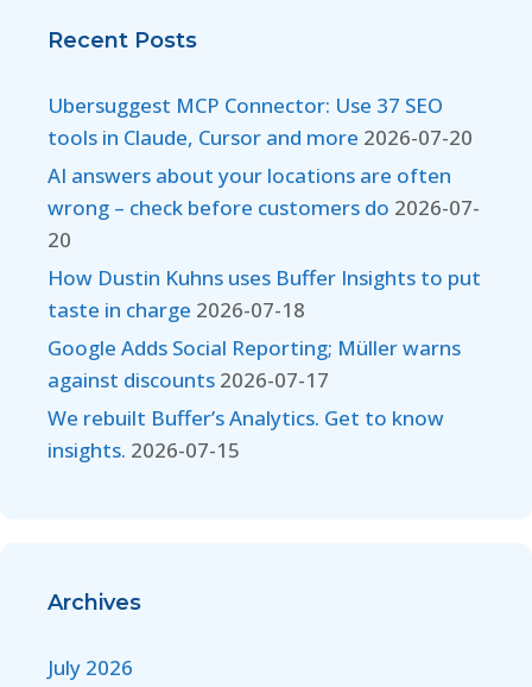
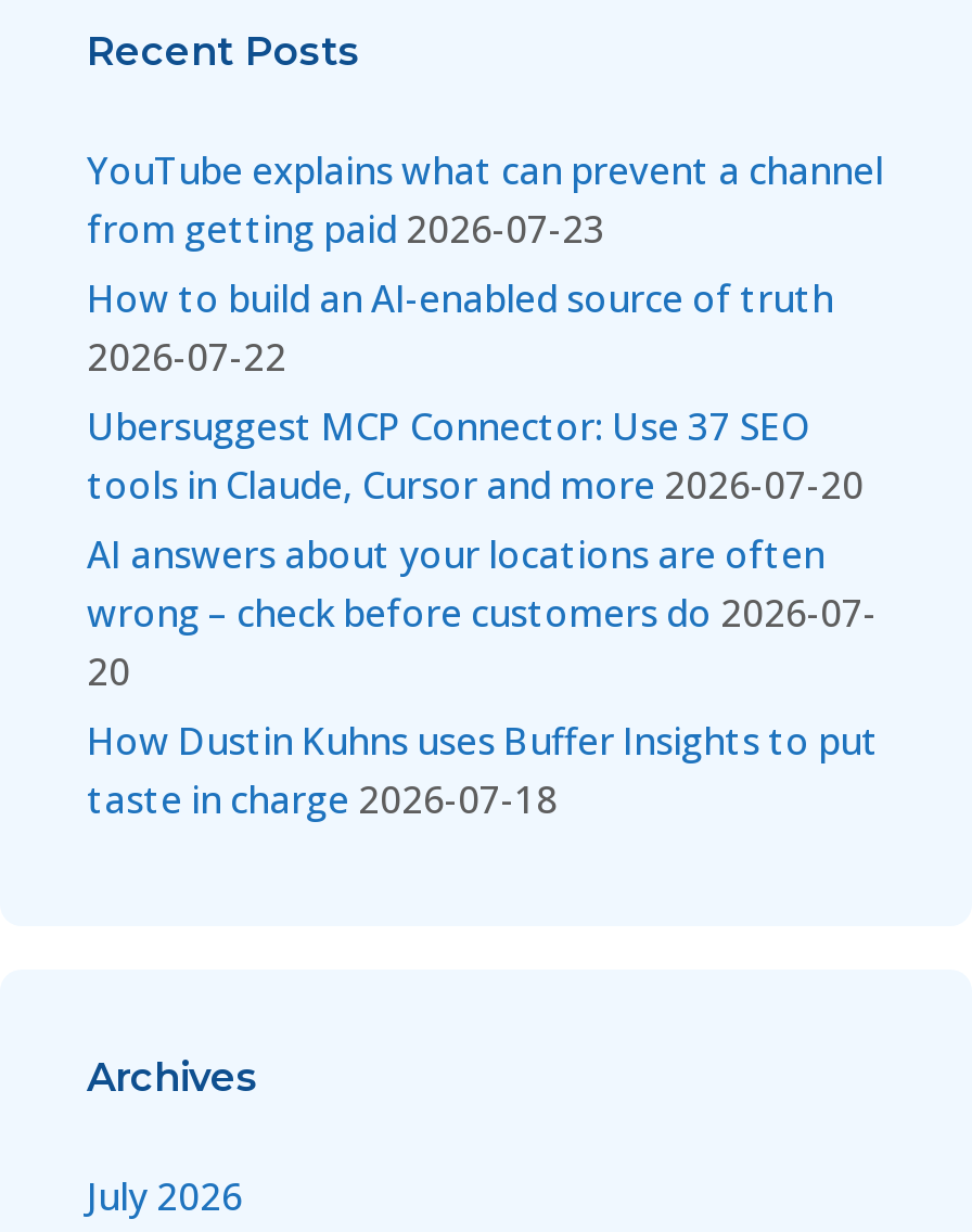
+ YouTube explains what can prevent a channel
+ from getting paid 2026-07-23
+ How to build an AI-enabled source of truth
+ 2026-07-22

moved down: Ubersuggest MCP Connector: Use 37 SEO | tools in Claude, Cursor and more 2026-07-20 | AI answers about your locations are often | wrong – check before customers do 2026-07- | 20 | How Dustin Kuhns uses Buffer Insights to put | taste in charge 2026-07-18

- Google Adds Social Reporting; Müller warns
- against discounts 2026-07-17
- We rebuilt Buffer’s Analytics. Get to know
- insights. 2026-07-15
